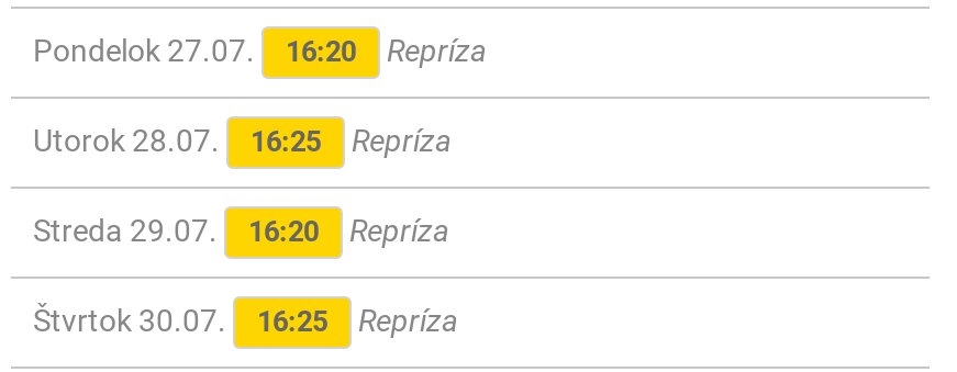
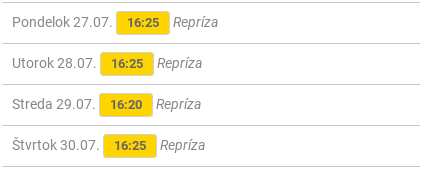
- Pondelok 27.07. 16:20 Repríza
+ Pondelok 27.07. 16:25 Repríza
